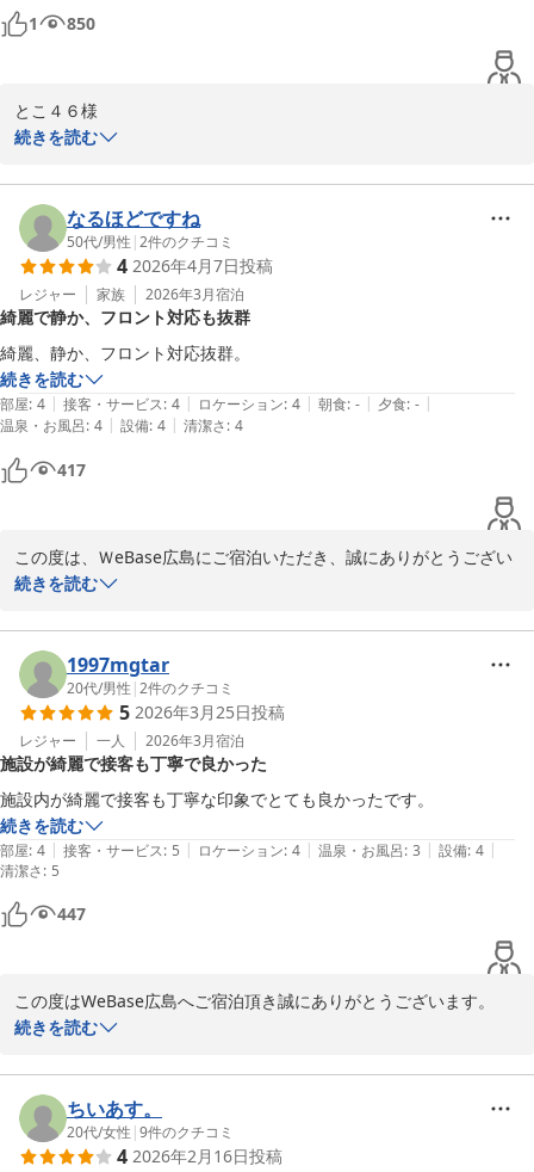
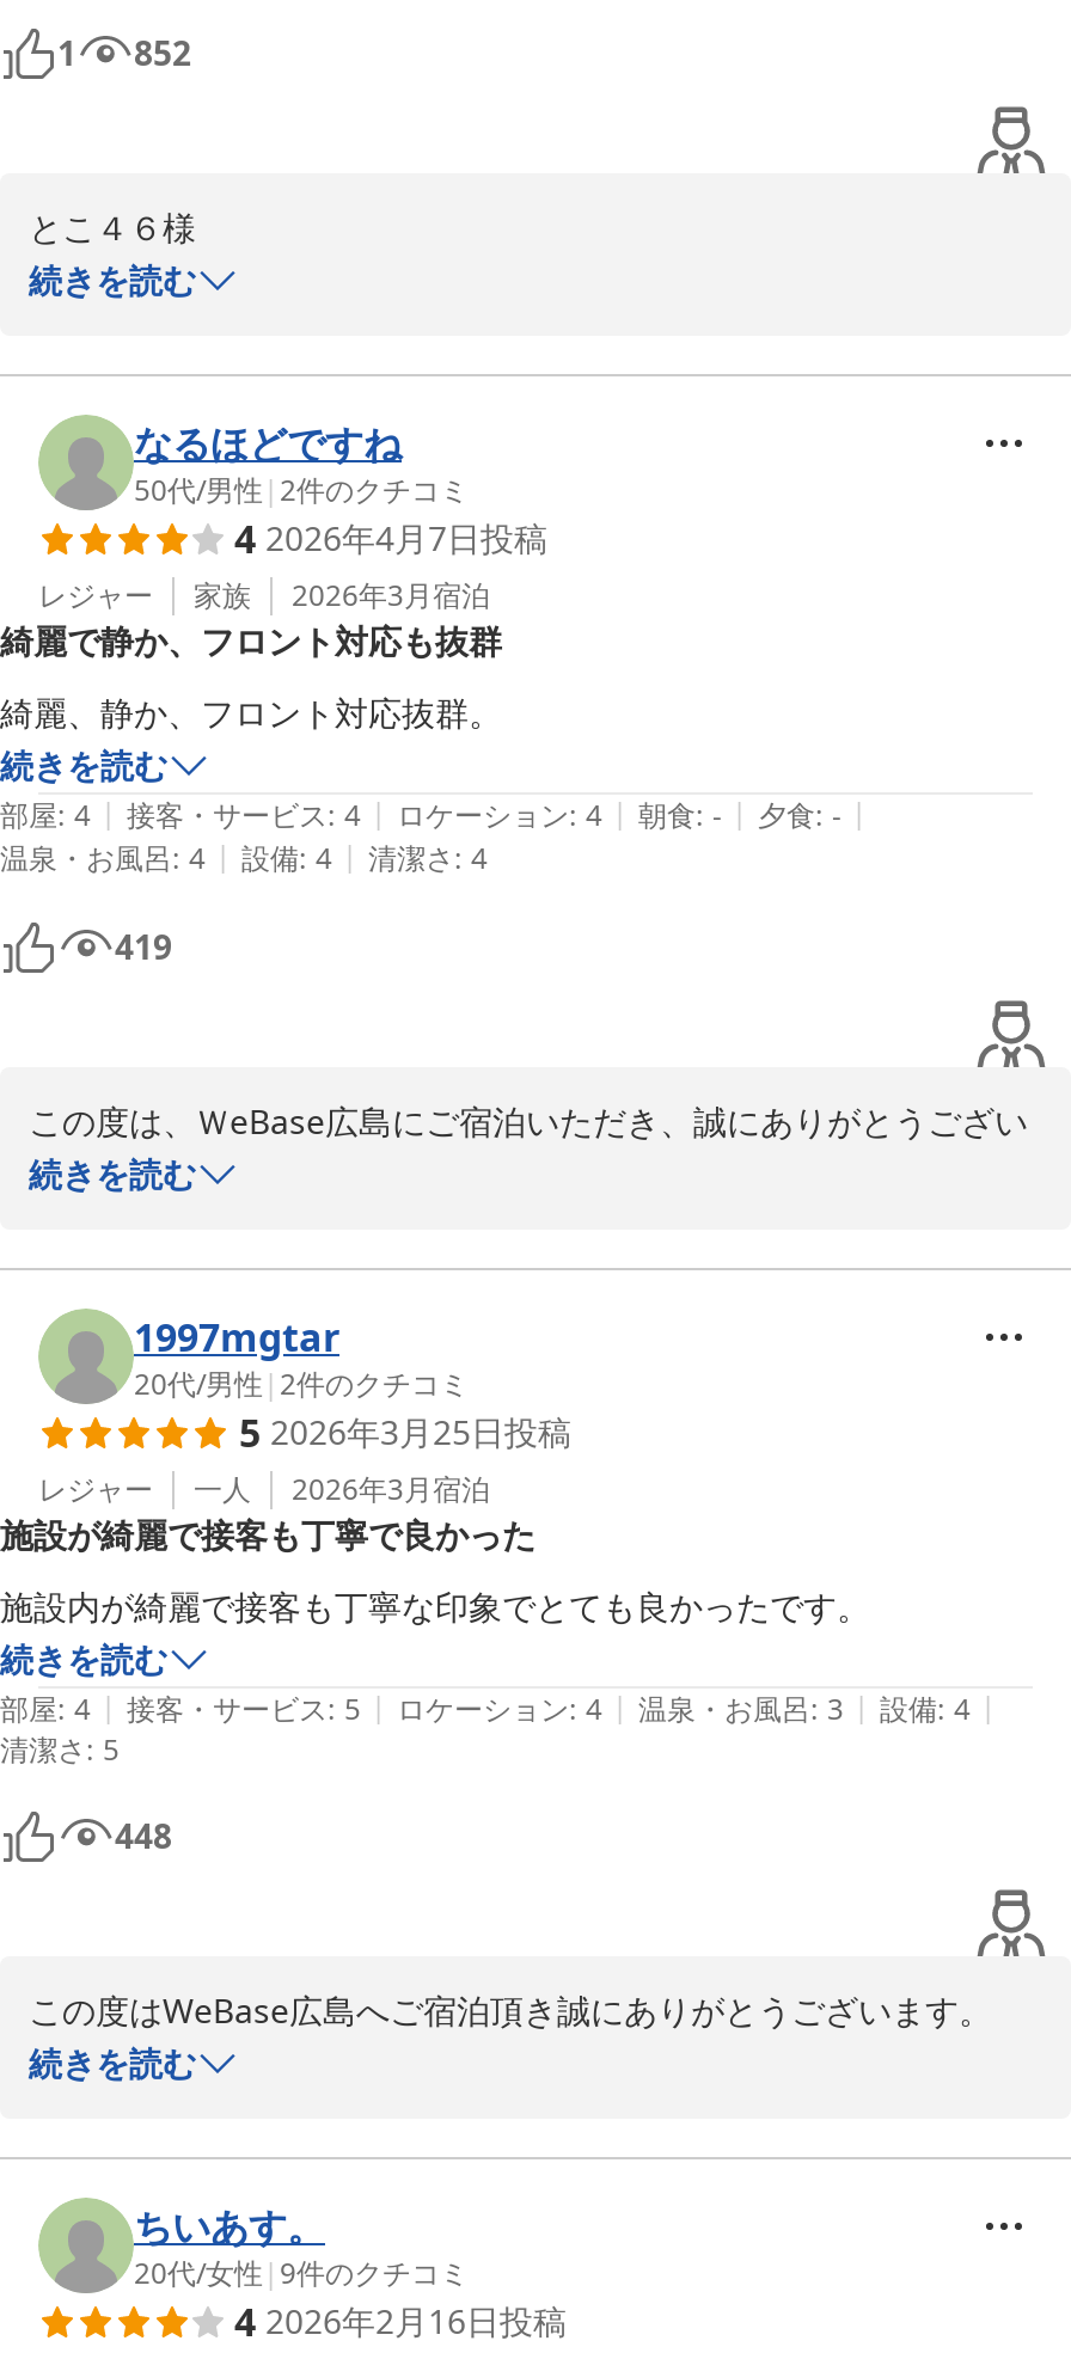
- 1 850
+ 1 852

- 417
+ 419

- 447
+ 448
